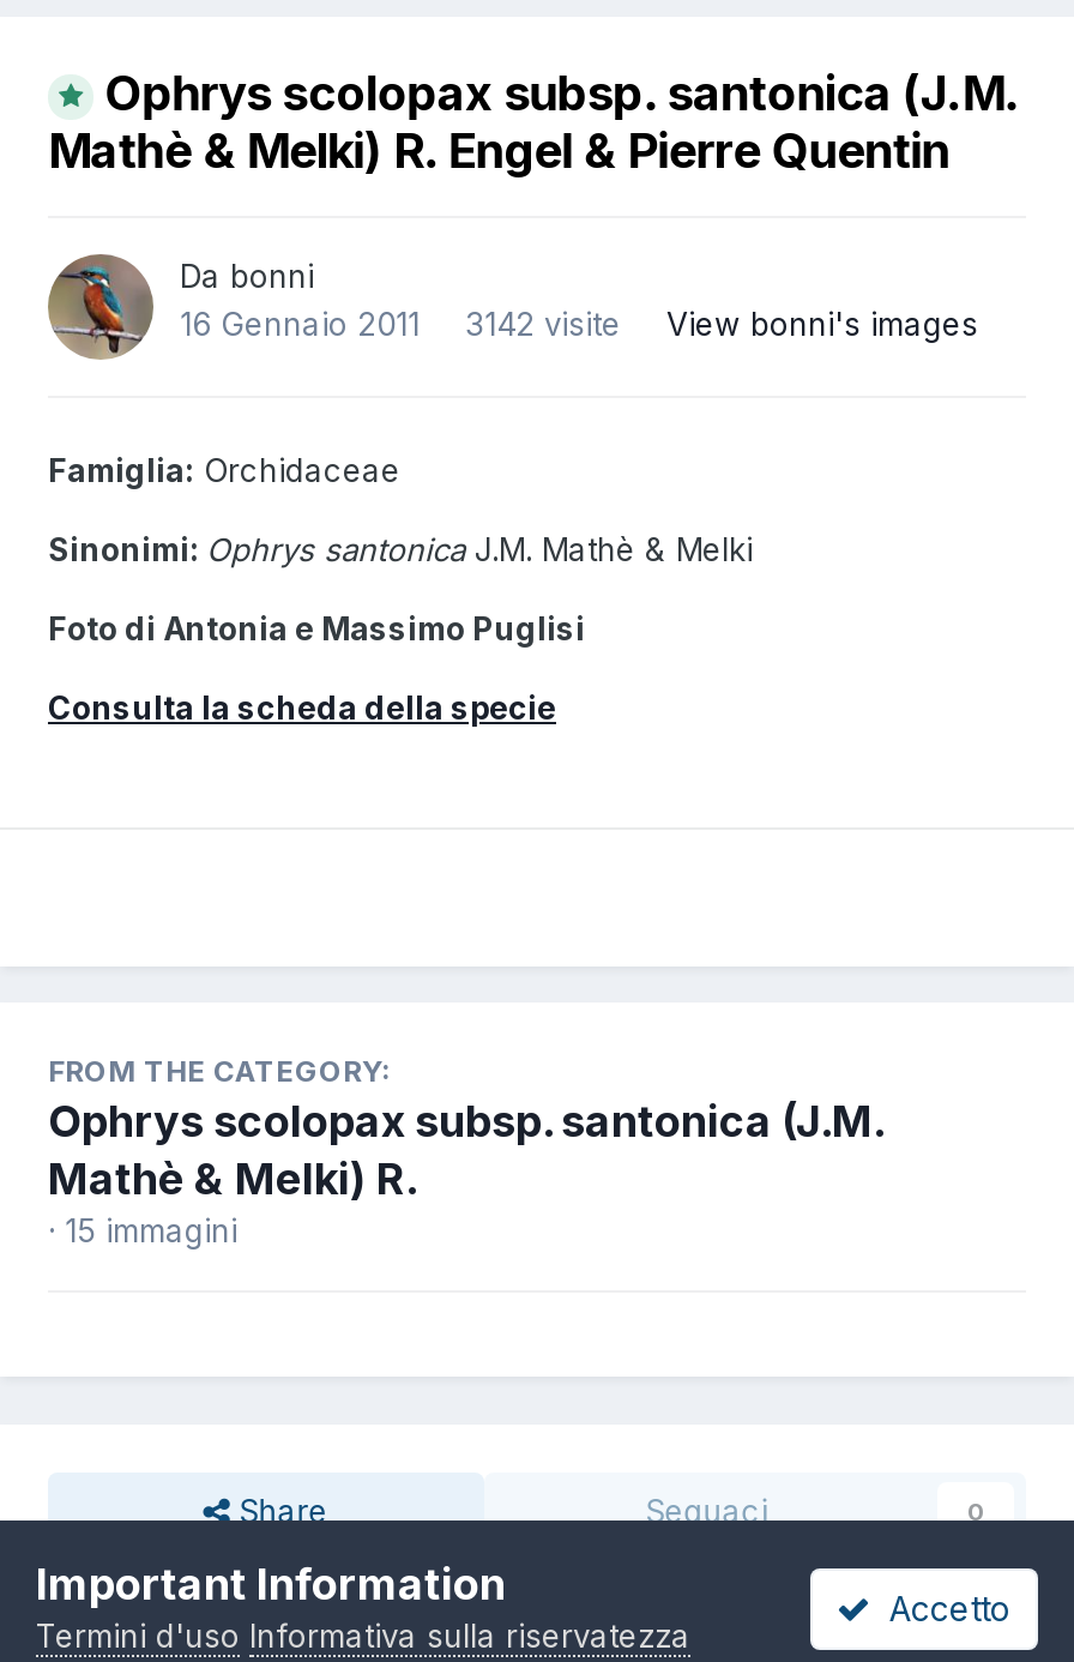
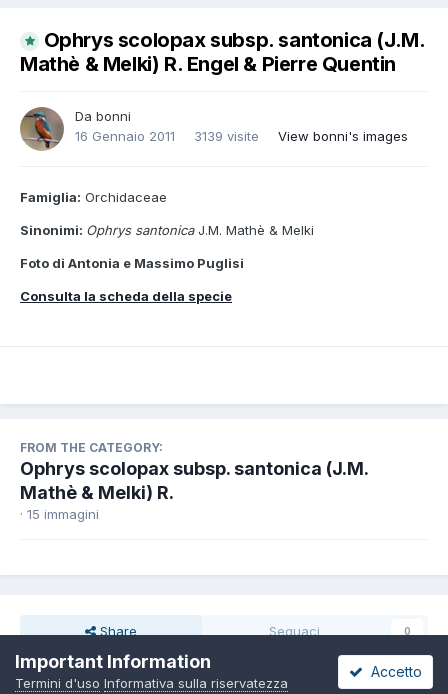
- 16 Gennaio 2011 3142 visite View bonni's images
+ 16 Gennaio 2011 3139 visite View bonni's images
